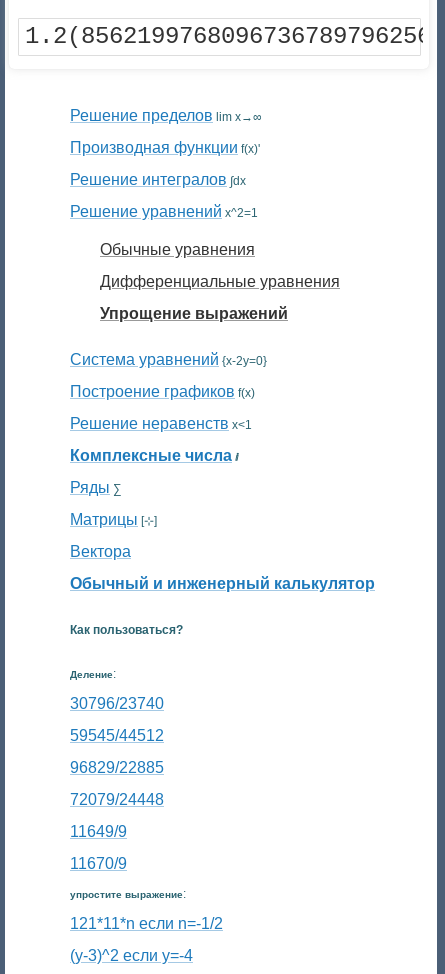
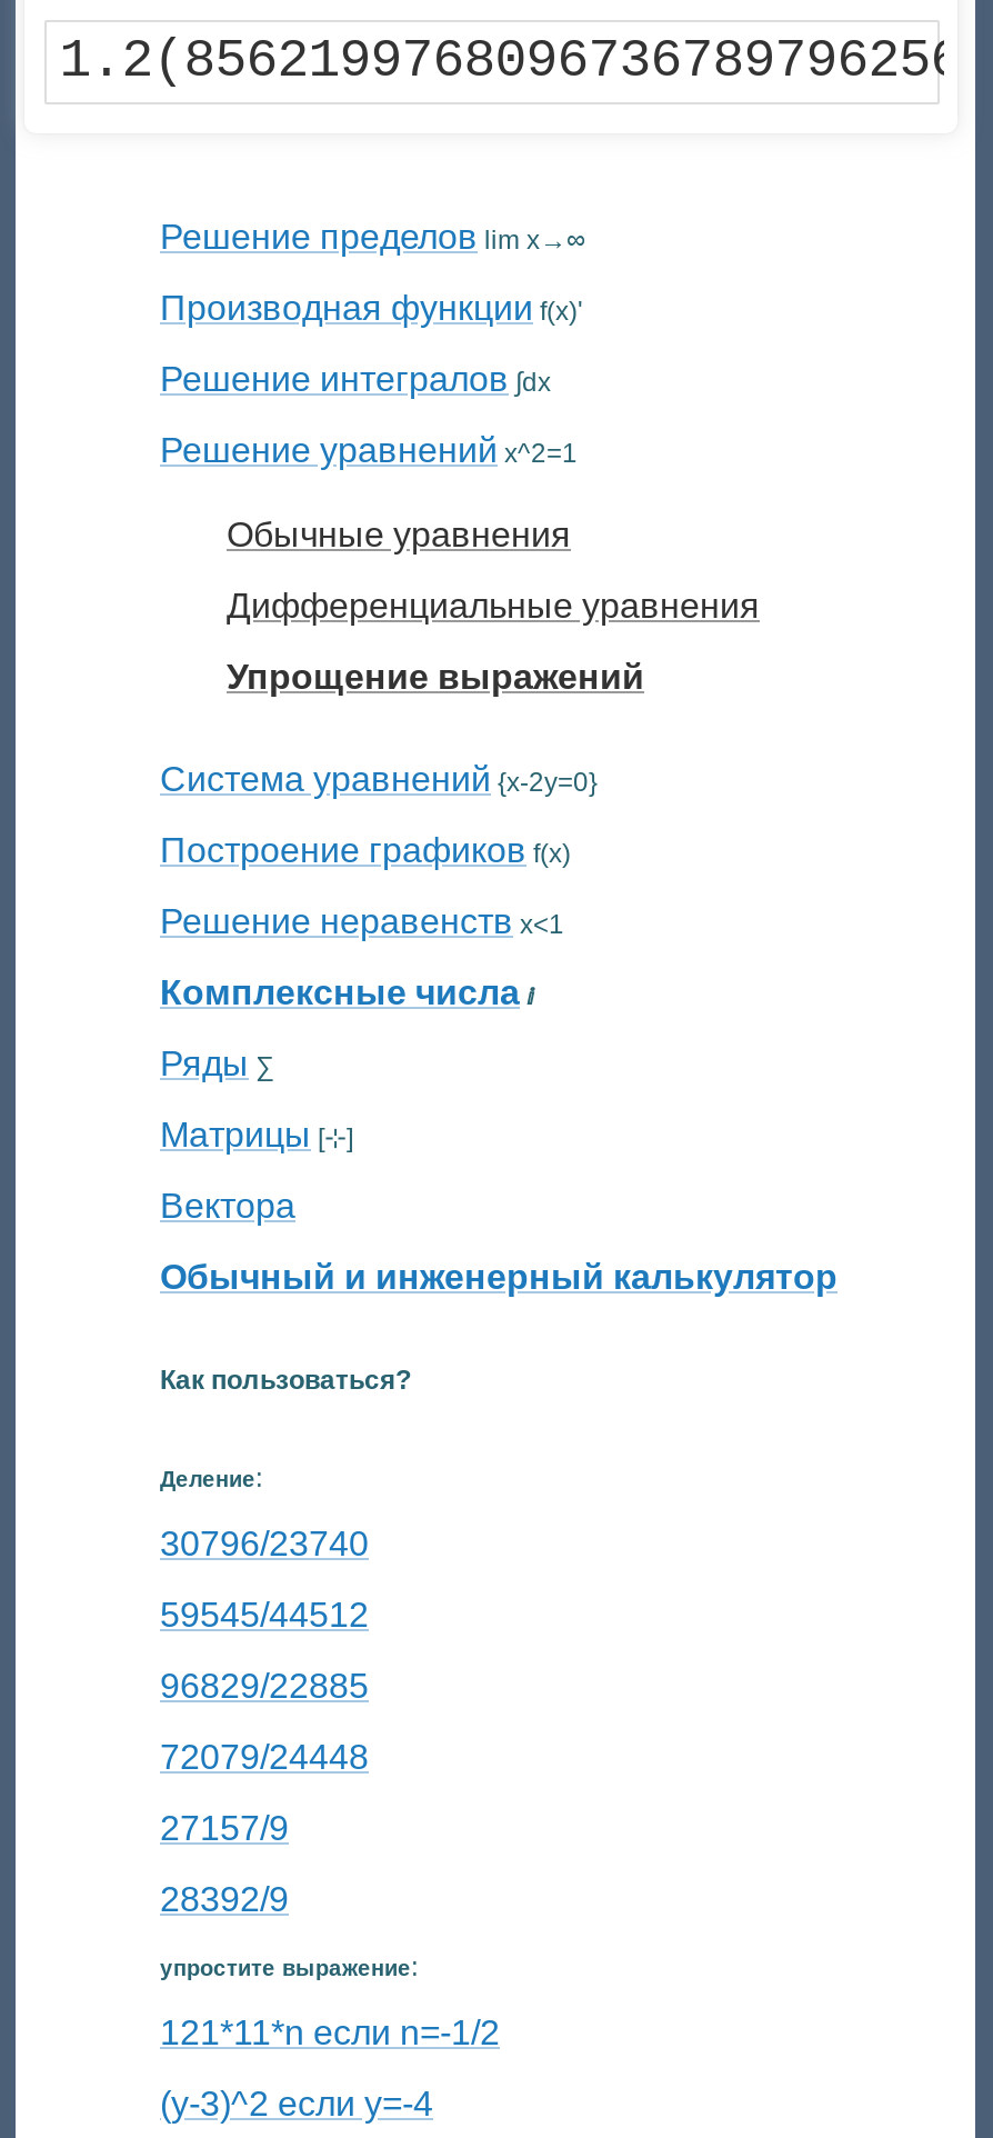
- 11649/9
+ 27157/9

- 11670/9
+ 28392/9
